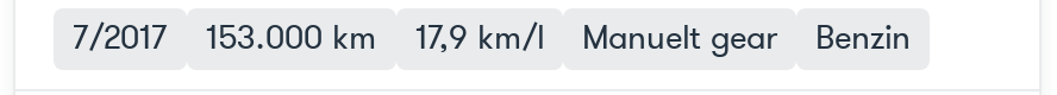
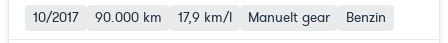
- 7/2017
+ 10/2017

- 153.000 km
+ 90.000 km
